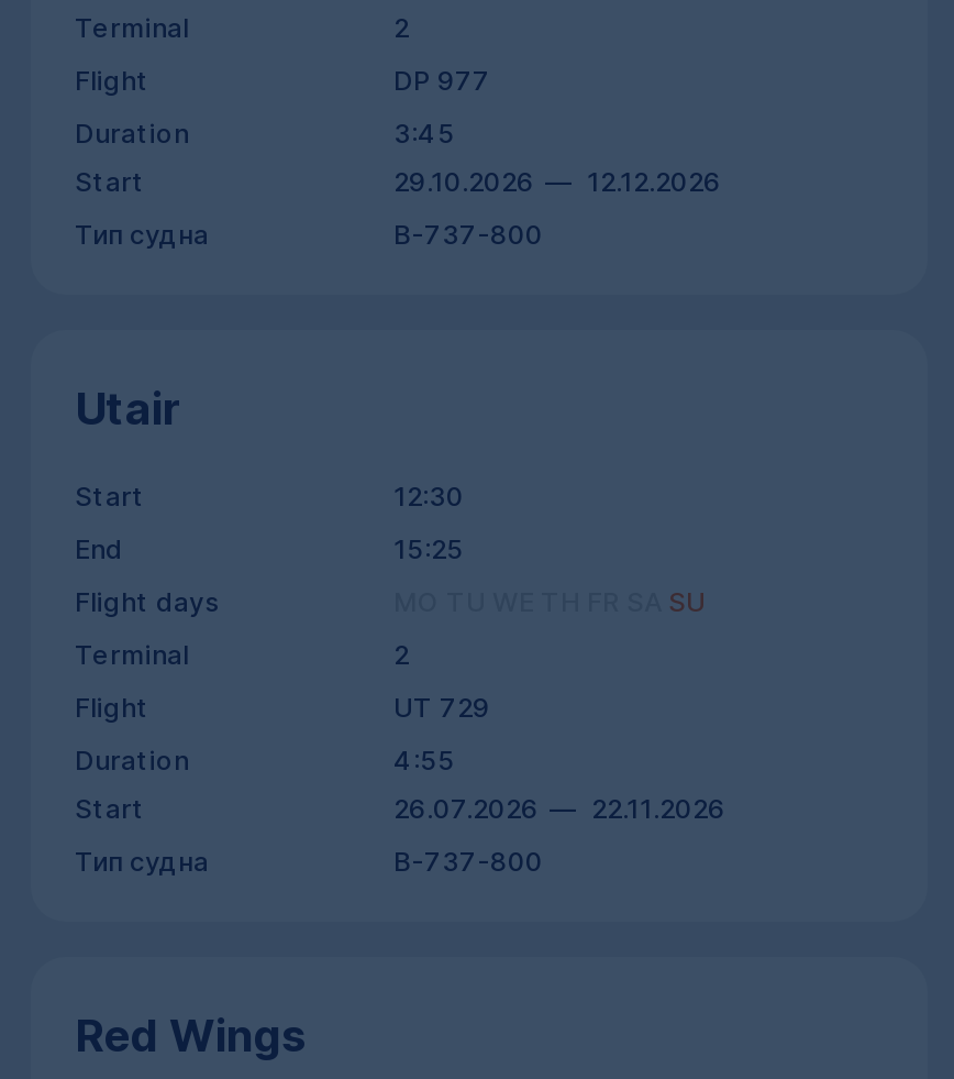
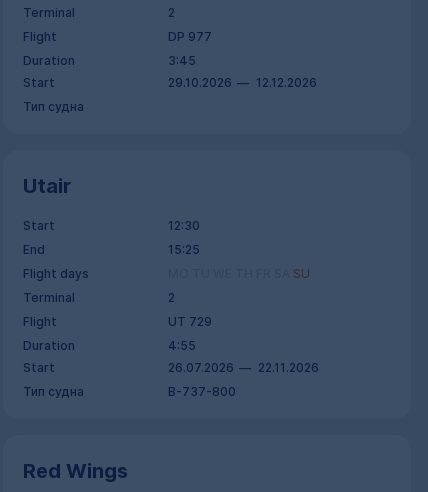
- B-737-800
